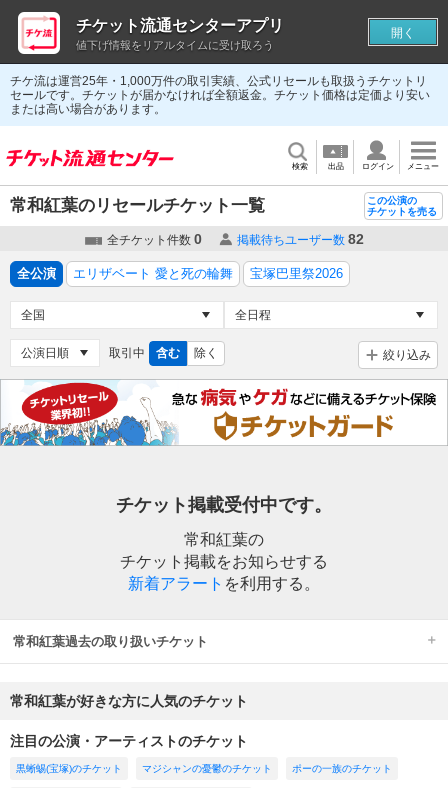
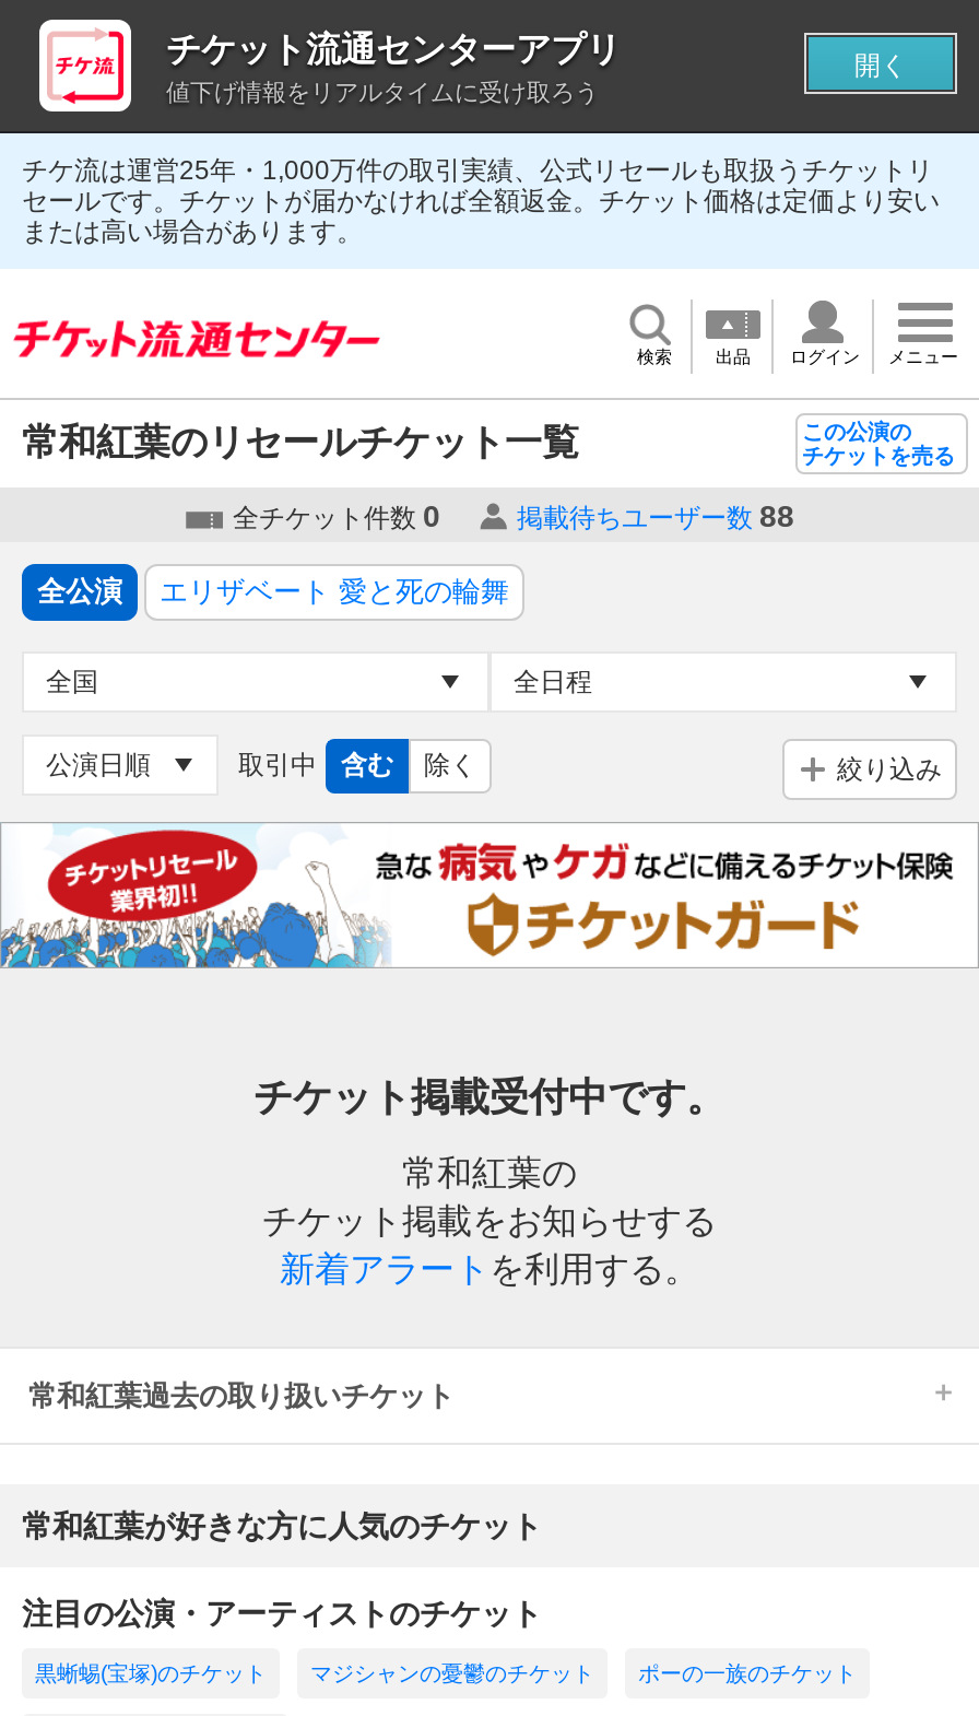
- 掲載待ちユーザー数 82
+ 掲載待ちユーザー数 88

- 宝塚巴里祭2026
